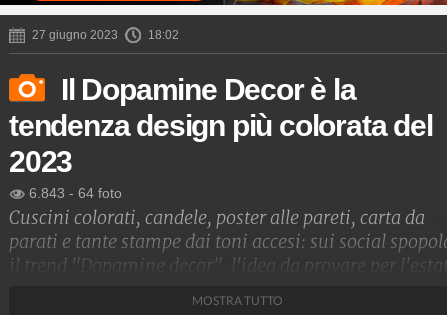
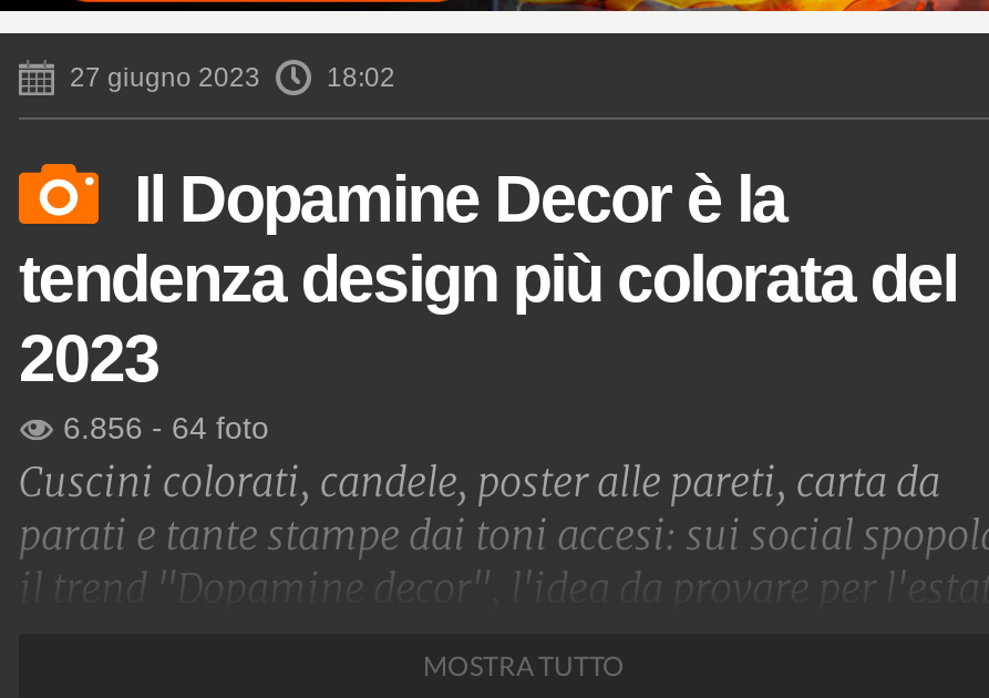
- 6.843 - 64 foto
+ 6.856 - 64 foto
